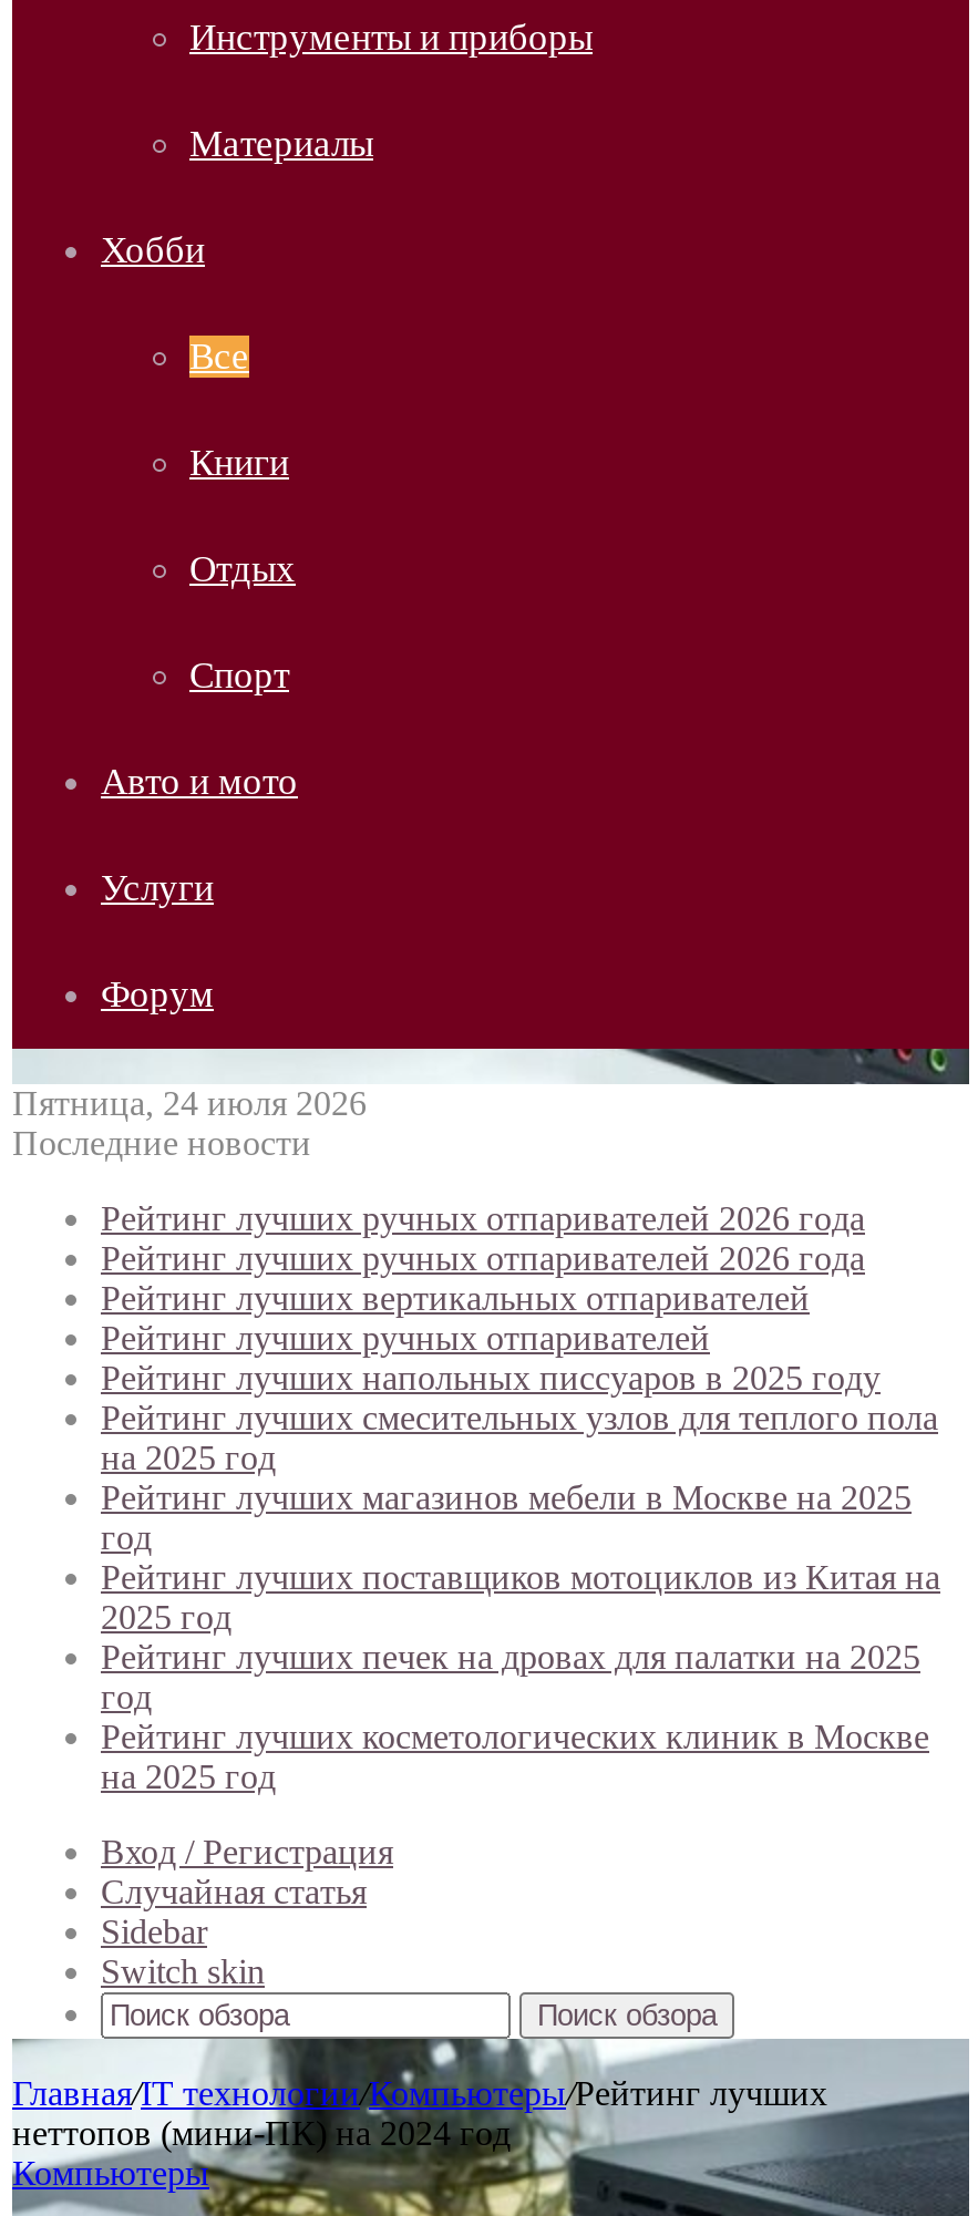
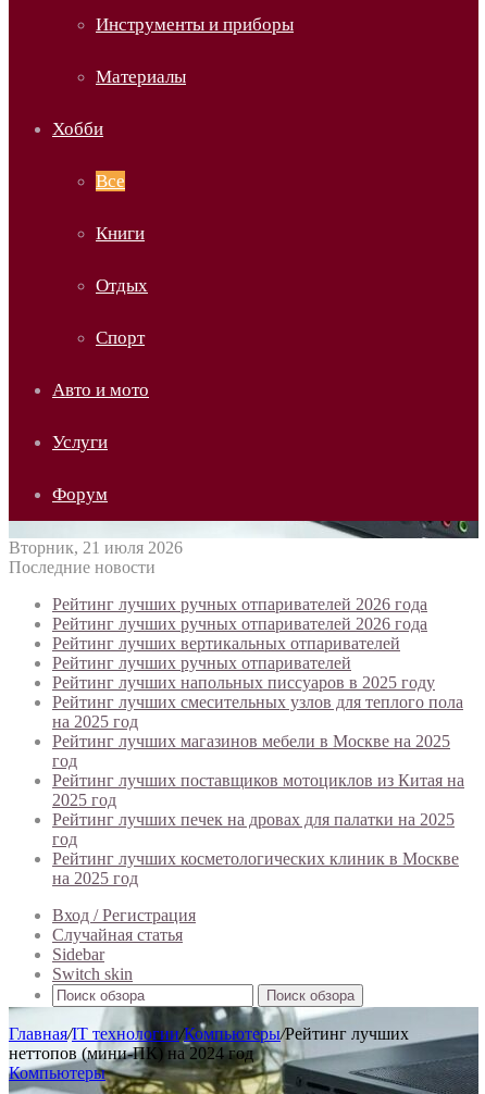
- Пятница, 24 июля 2026
+ Вторник, 21 июля 2026
